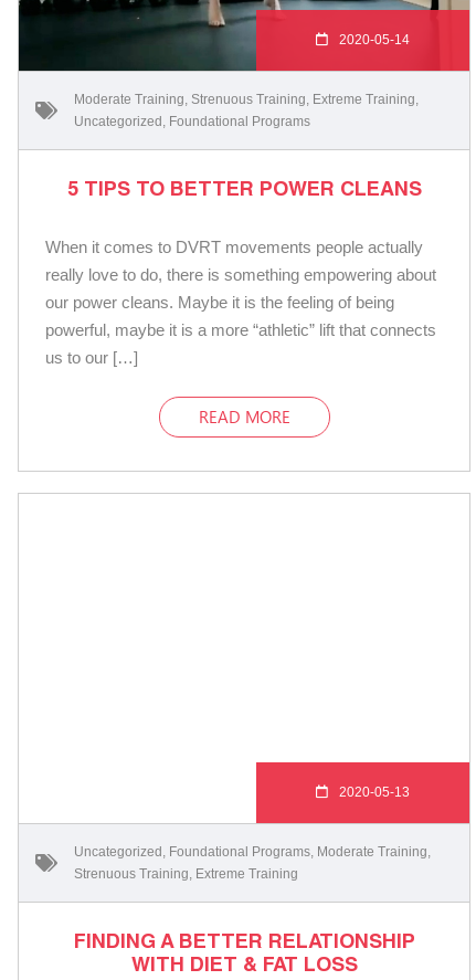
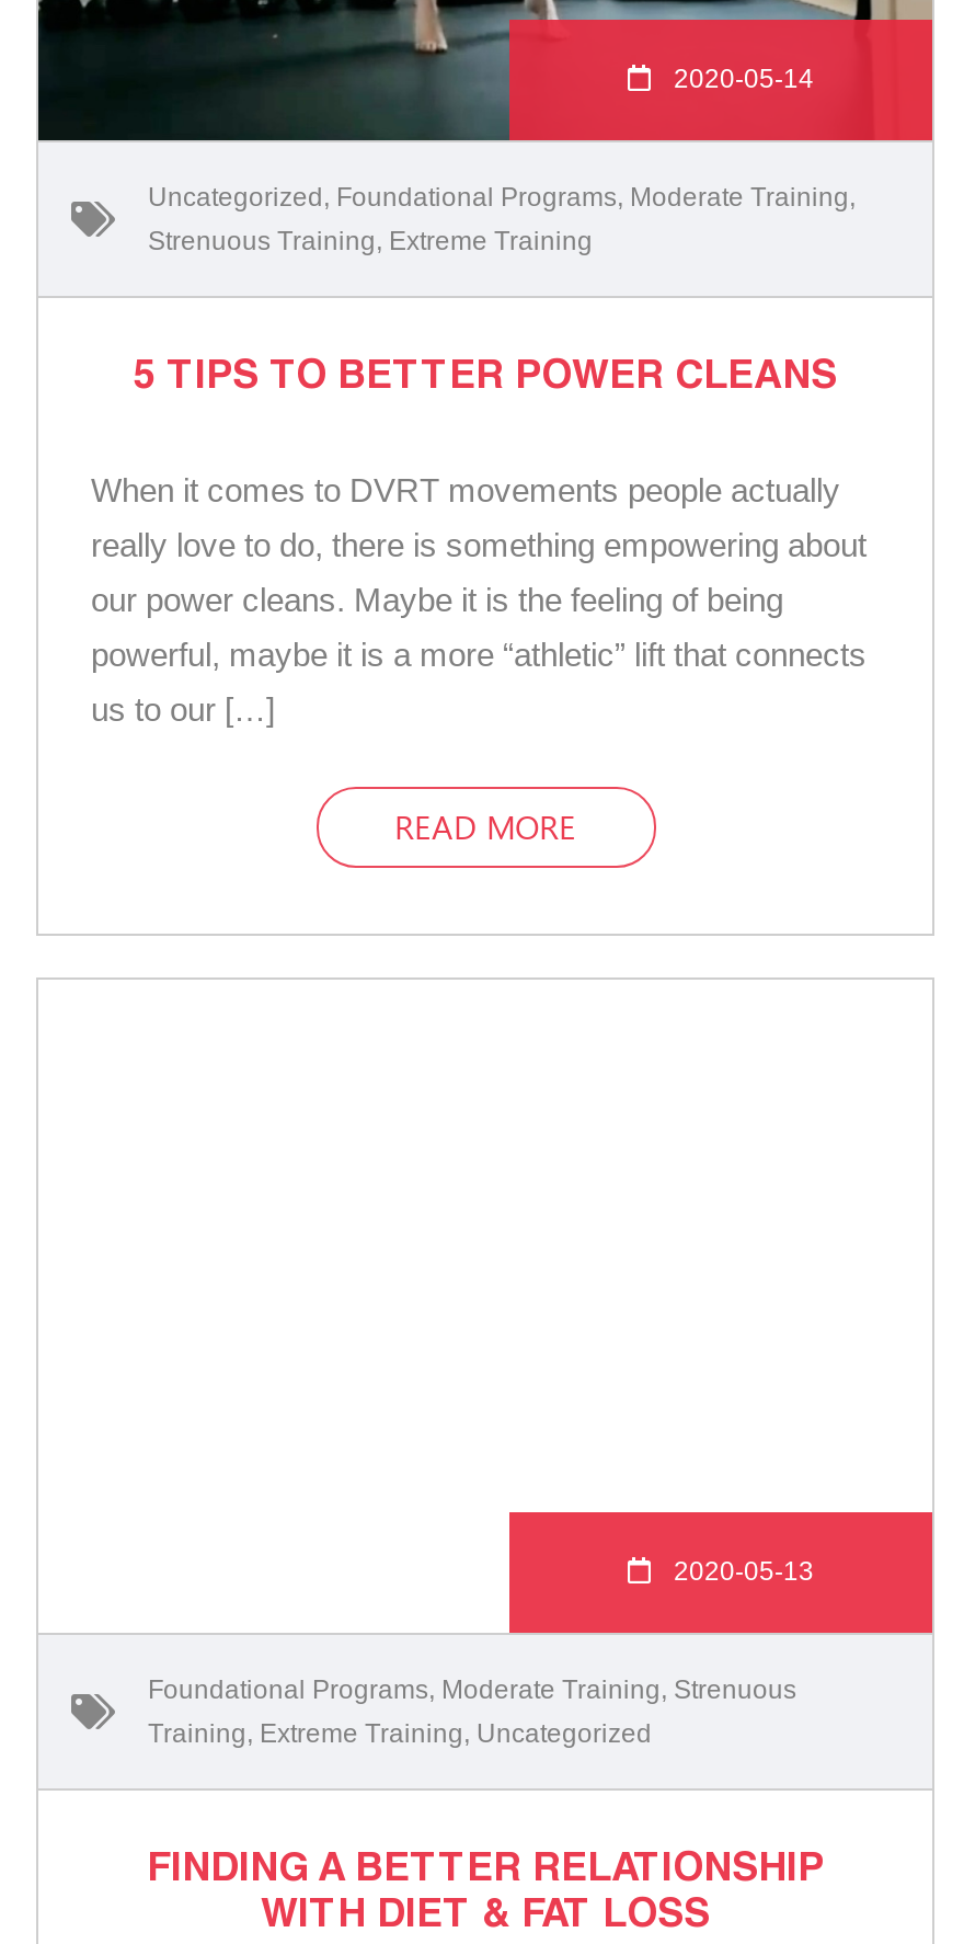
- Moderate Training, Strenuous Training, Extreme Training,
- Uncategorized, Foundational Programs

+ Foundational Programs, Moderate Training, Strenuous
+ Training, Extreme Training, Uncategorized

moved up: Uncategorized, Foundational Programs, Moderate Training, | Strenuous Training, Extreme Training
